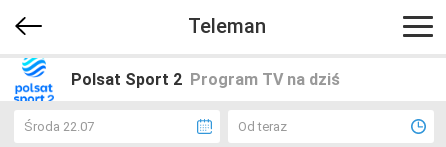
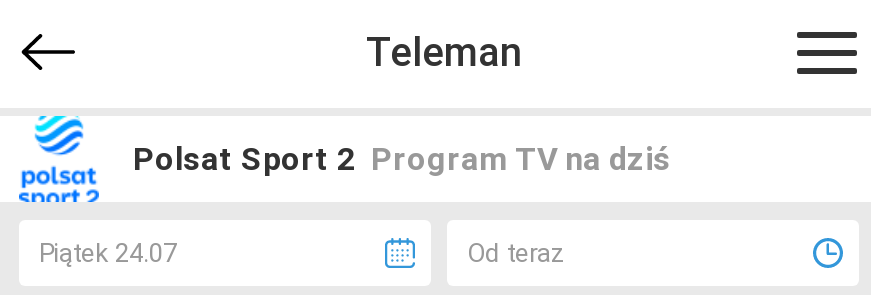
- Środa 22.07
+ Piątek 24.07
